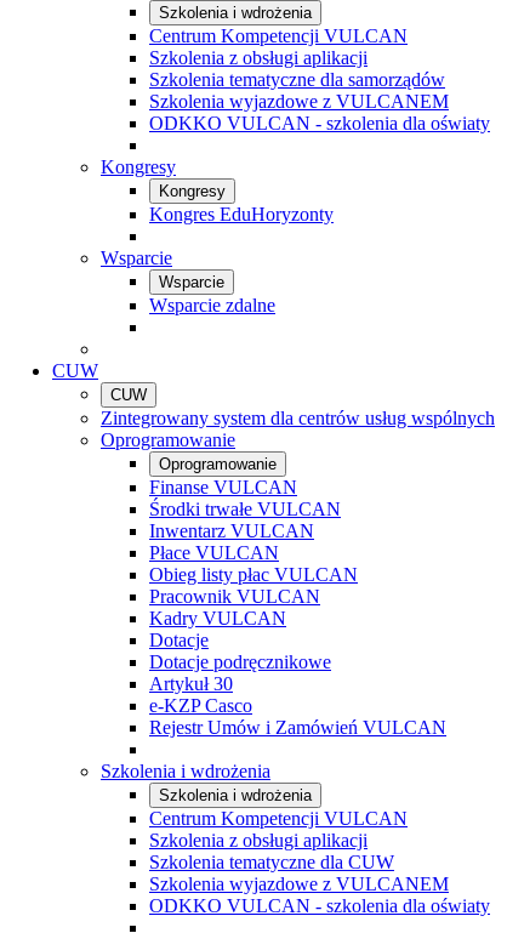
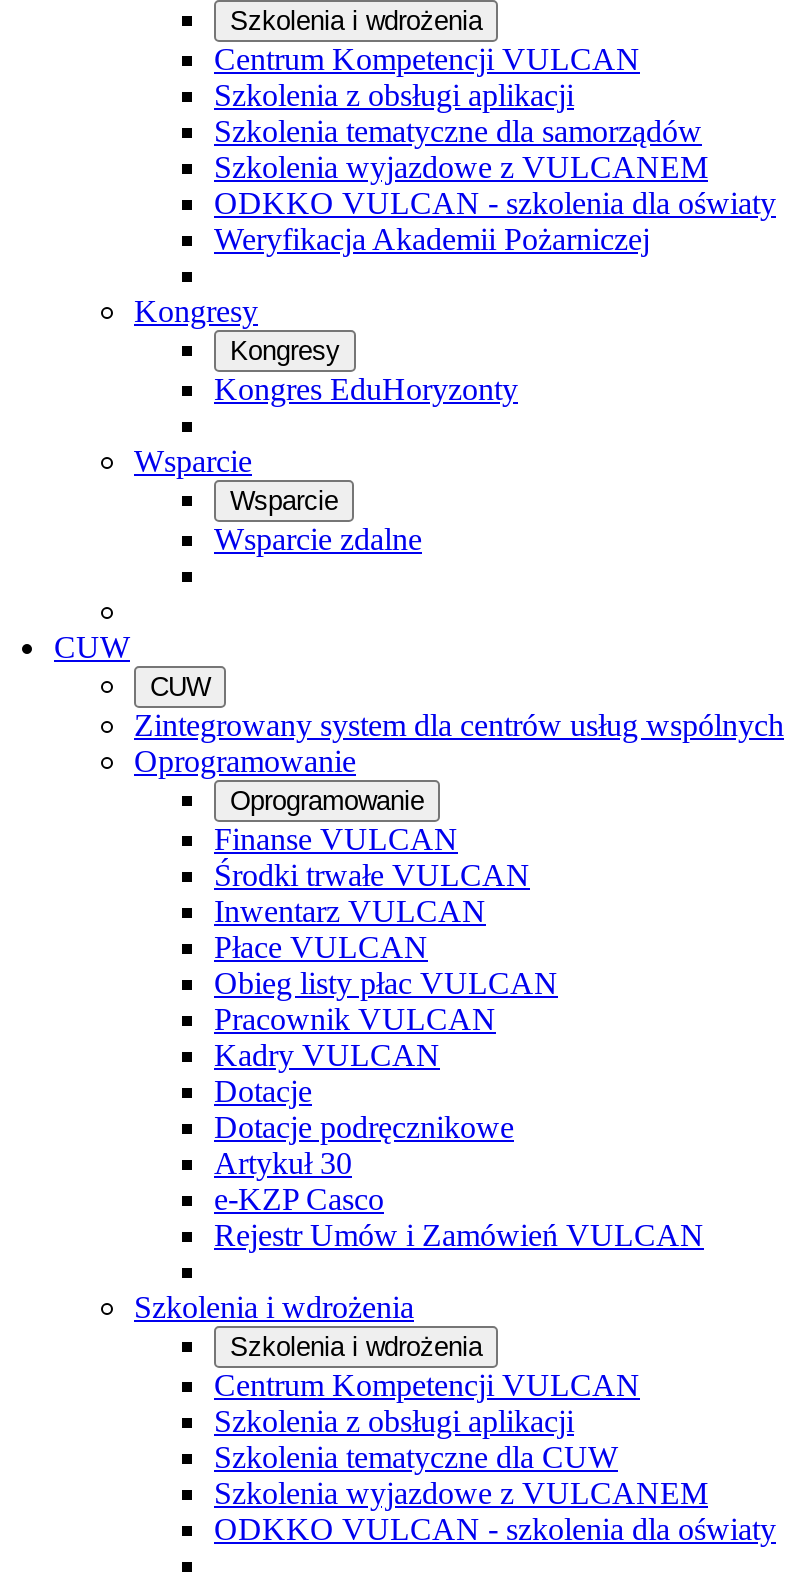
+ Weryfikacja Akademii Pożarniczej
